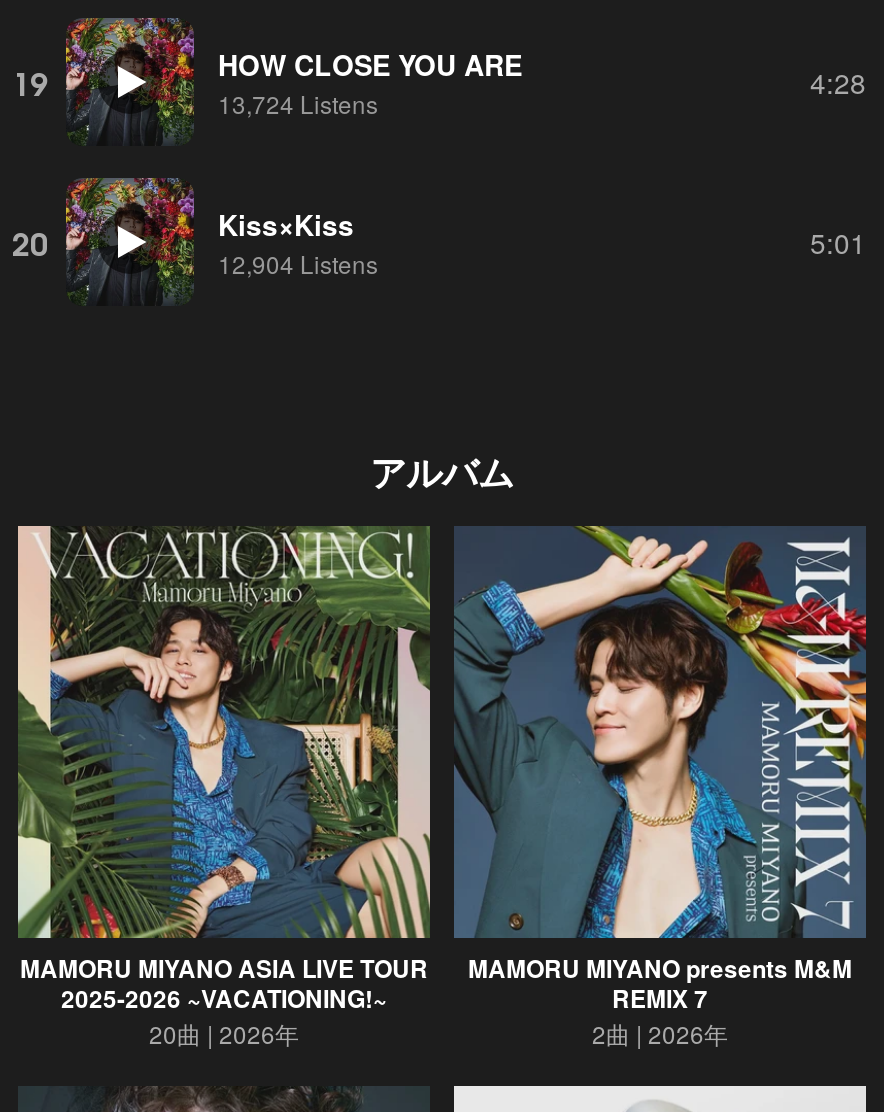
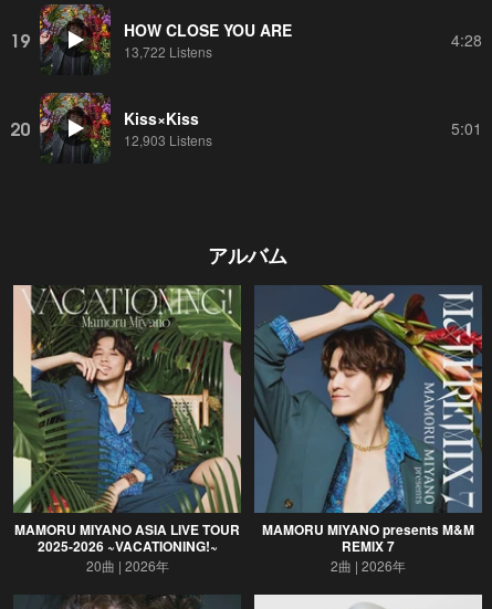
- 13,724 Listens
+ 13,722 Listens

- 12,904 Listens
+ 12,903 Listens
